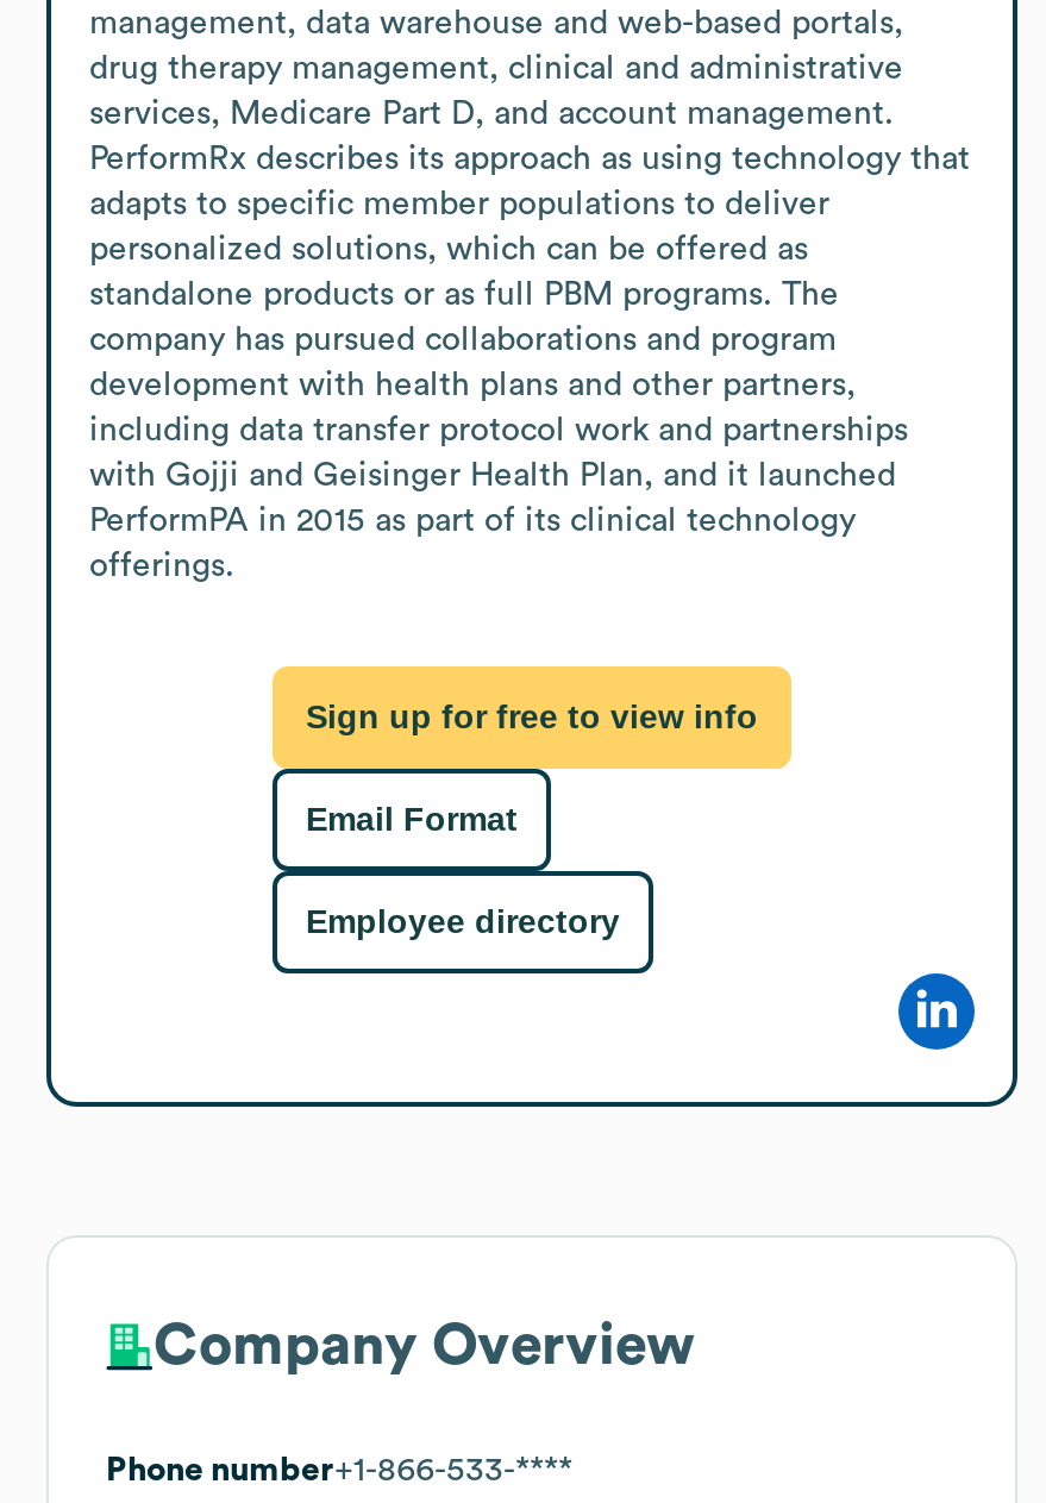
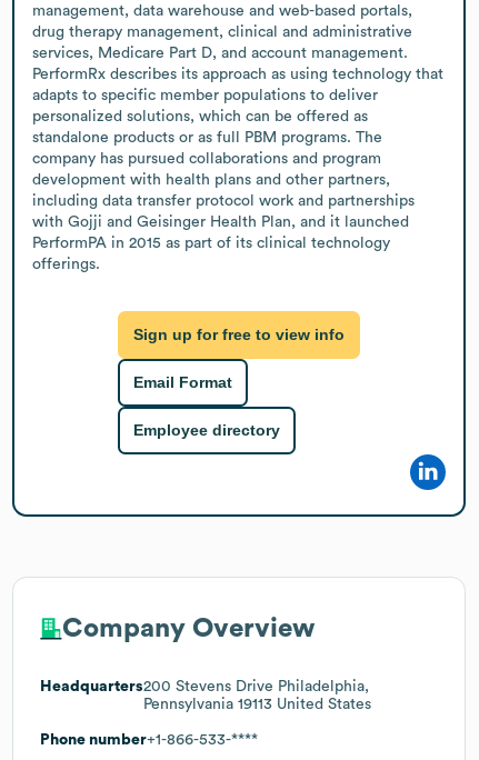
+ Headquarters200 Stevens Drive Philadelphia,
+ Pennsylvania 19113 United States
